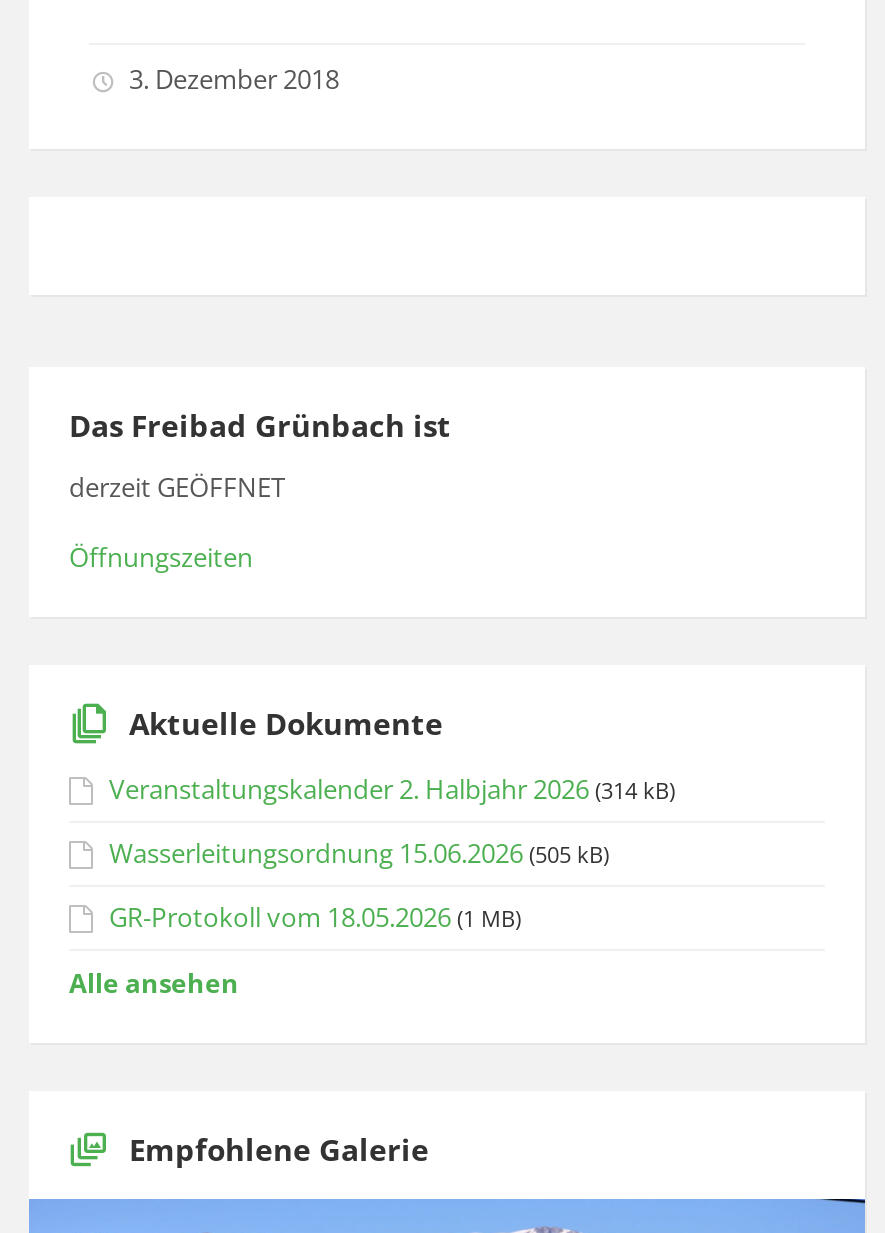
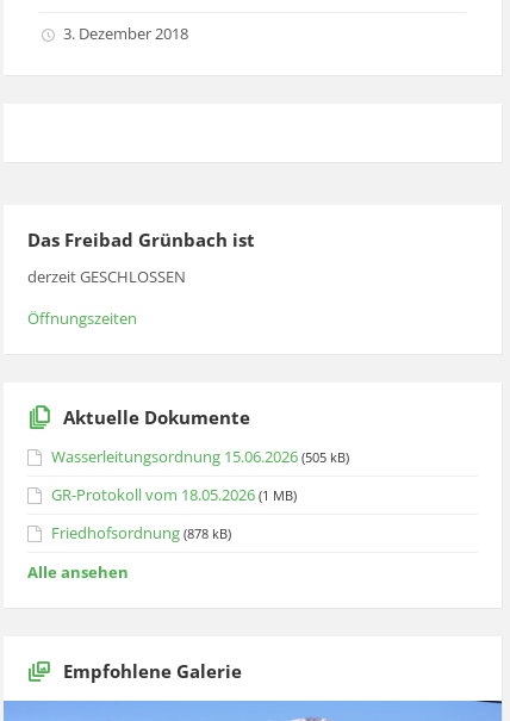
- derzeit GEÖFFNET
+ derzeit GESCHLOSSEN

- Veranstaltungskalender 2. Halbjahr 2026 (314 kB)

moved up: Wasserleitungsordnung 15.06.2026 (505 kB) | GR-Protokoll vom 18.05.2026 (1 MB)

+ Friedhofsordnung (878 kB)
